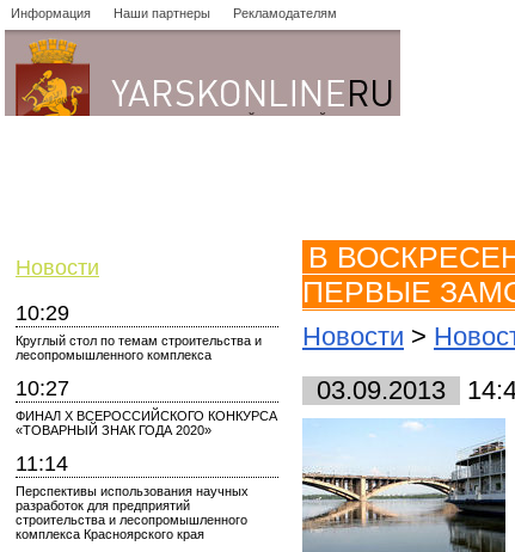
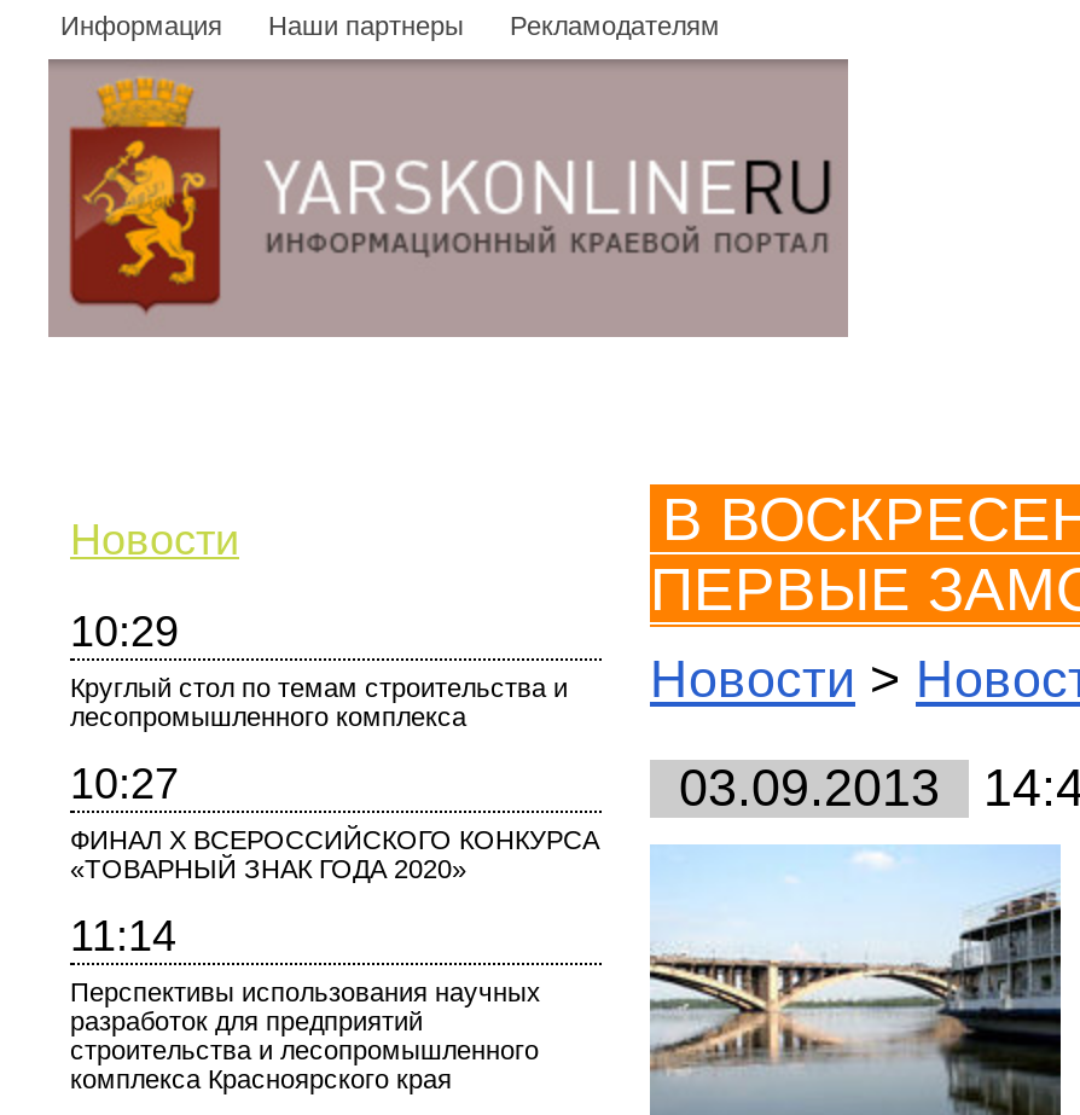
+ [image]
